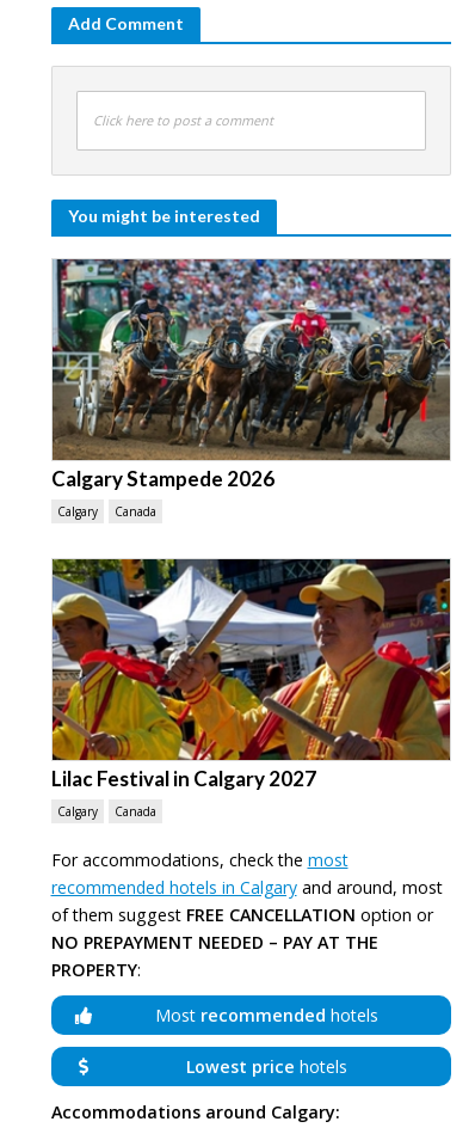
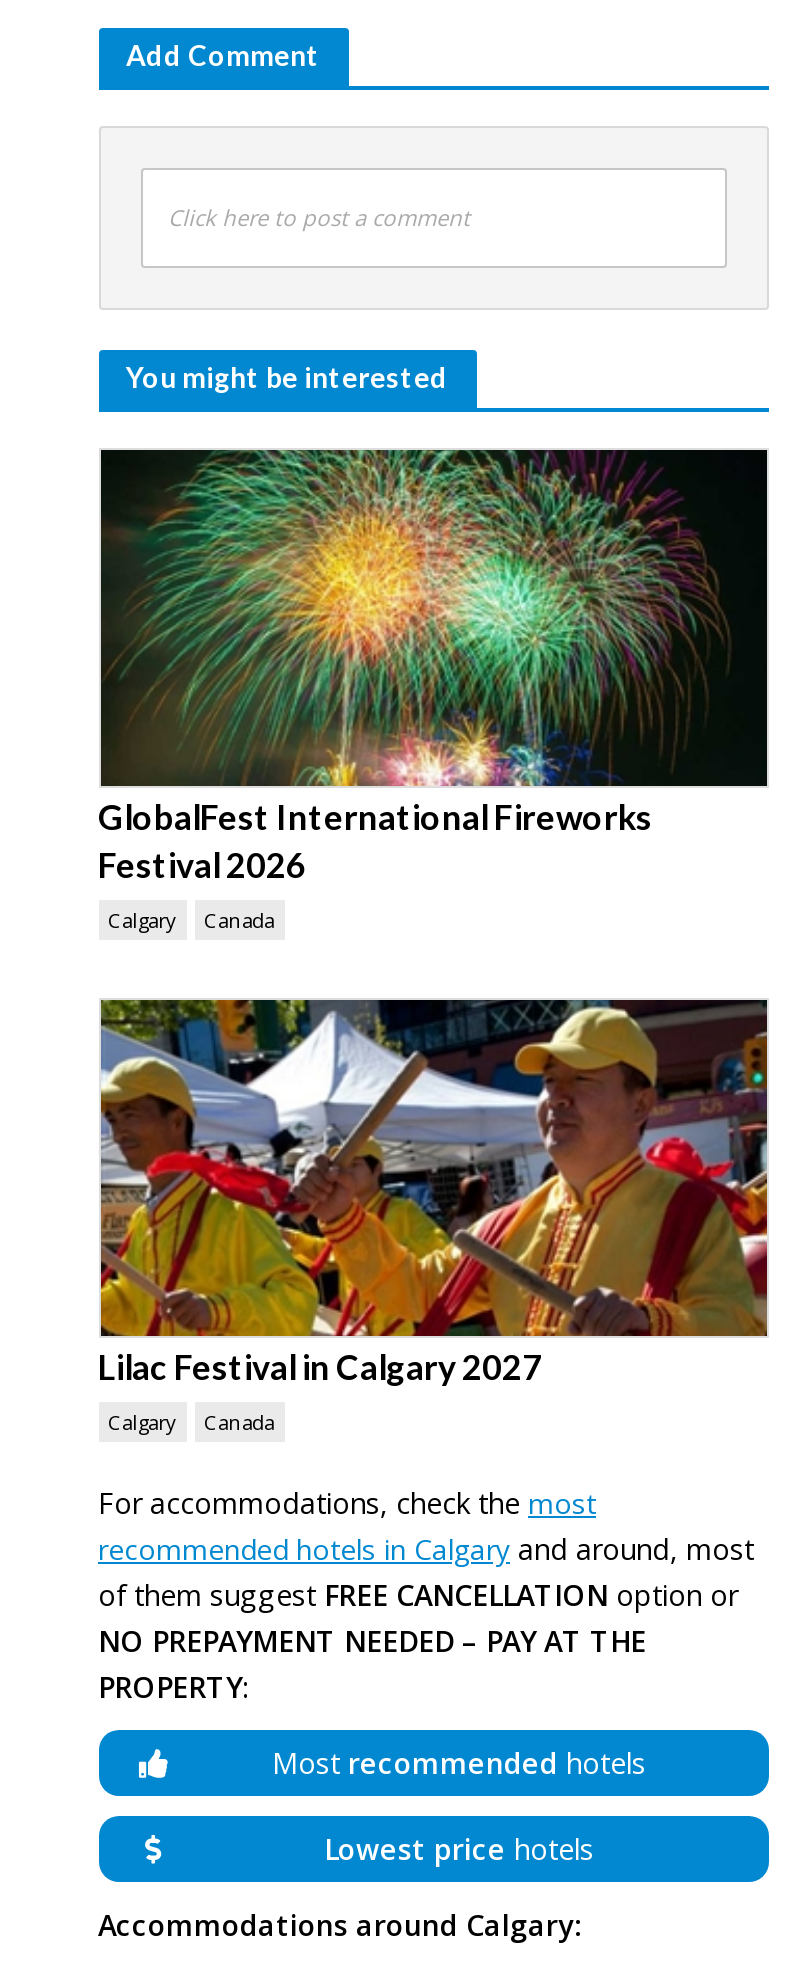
- [image]
- Calgary Stampede 2026
+ [image]
+ GlobalFest International Fireworks
+ Festival 2026
